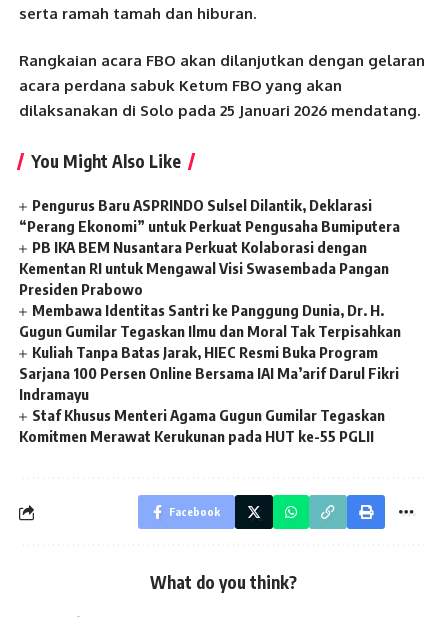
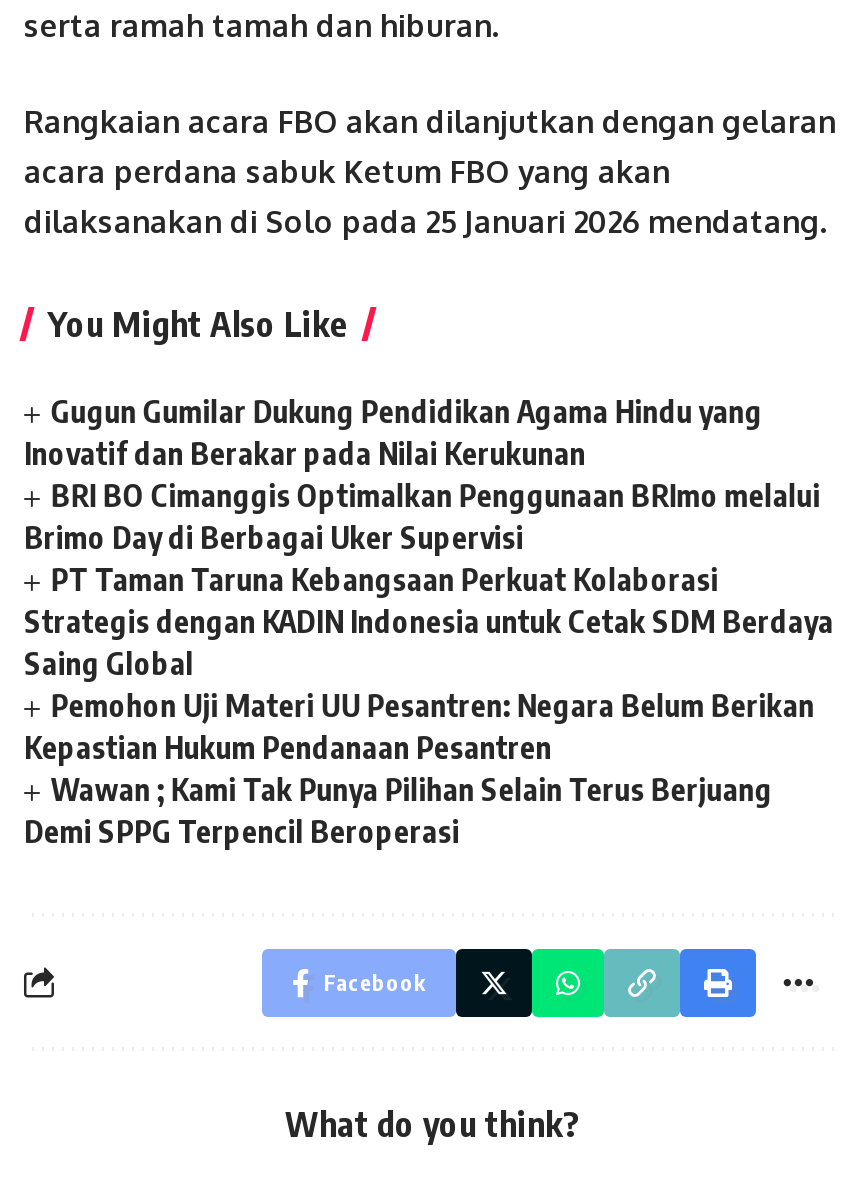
- Pengurus Baru ASPRINDO Sulsel Dilantik, Deklarasi
- “Perang Ekonomi” untuk Perkuat Pengusaha Bumiputera
- PB IKA BEM Nusantara Perkuat Kolaborasi dengan
- Kementan RI untuk Mengawal Visi Swasembada Pangan
- Presiden Prabowo
- Membawa Identitas Santri ke Panggung Dunia, Dr. H.
- Gugun Gumilar Tegaskan Ilmu dan Moral Tak Terpisahkan
- Kuliah Tanpa Batas Jarak, HIEC Resmi Buka Program
- Sarjana 100 Persen Online Bersama IAI Ma’arif Darul Fikri
- Indramayu
- Staf Khusus Menteri Agama Gugun Gumilar Tegaskan
- Komitmen Merawat Kerukunan pada HUT ke-55 PGLII
+ Gugun Gumilar Dukung Pendidikan Agama Hindu yang
+ Inovatif dan Berakar pada Nilai Kerukunan
+ BRI BO Cimanggis Optimalkan Penggunaan BRImo melalui
+ Brimo Day di Berbagai Uker Supervisi
+ PT Taman Taruna Kebangsaan Perkuat Kolaborasi
+ Strategis dengan KADIN Indonesia untuk Cetak SDM Berdaya
+ Saing Global
+ Pemohon Uji Materi UU Pesantren: Negara Belum Berikan
+ Kepastian Hukum Pendanaan Pesantren
+ Wawan ; Kami Tak Punya Pilihan Selain Terus Berjuang
+ Demi SPPG Terpencil Beroperasi
